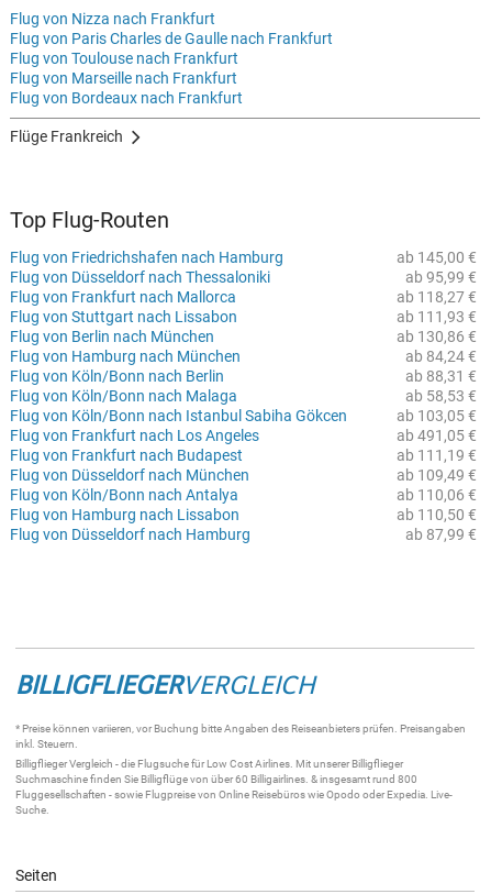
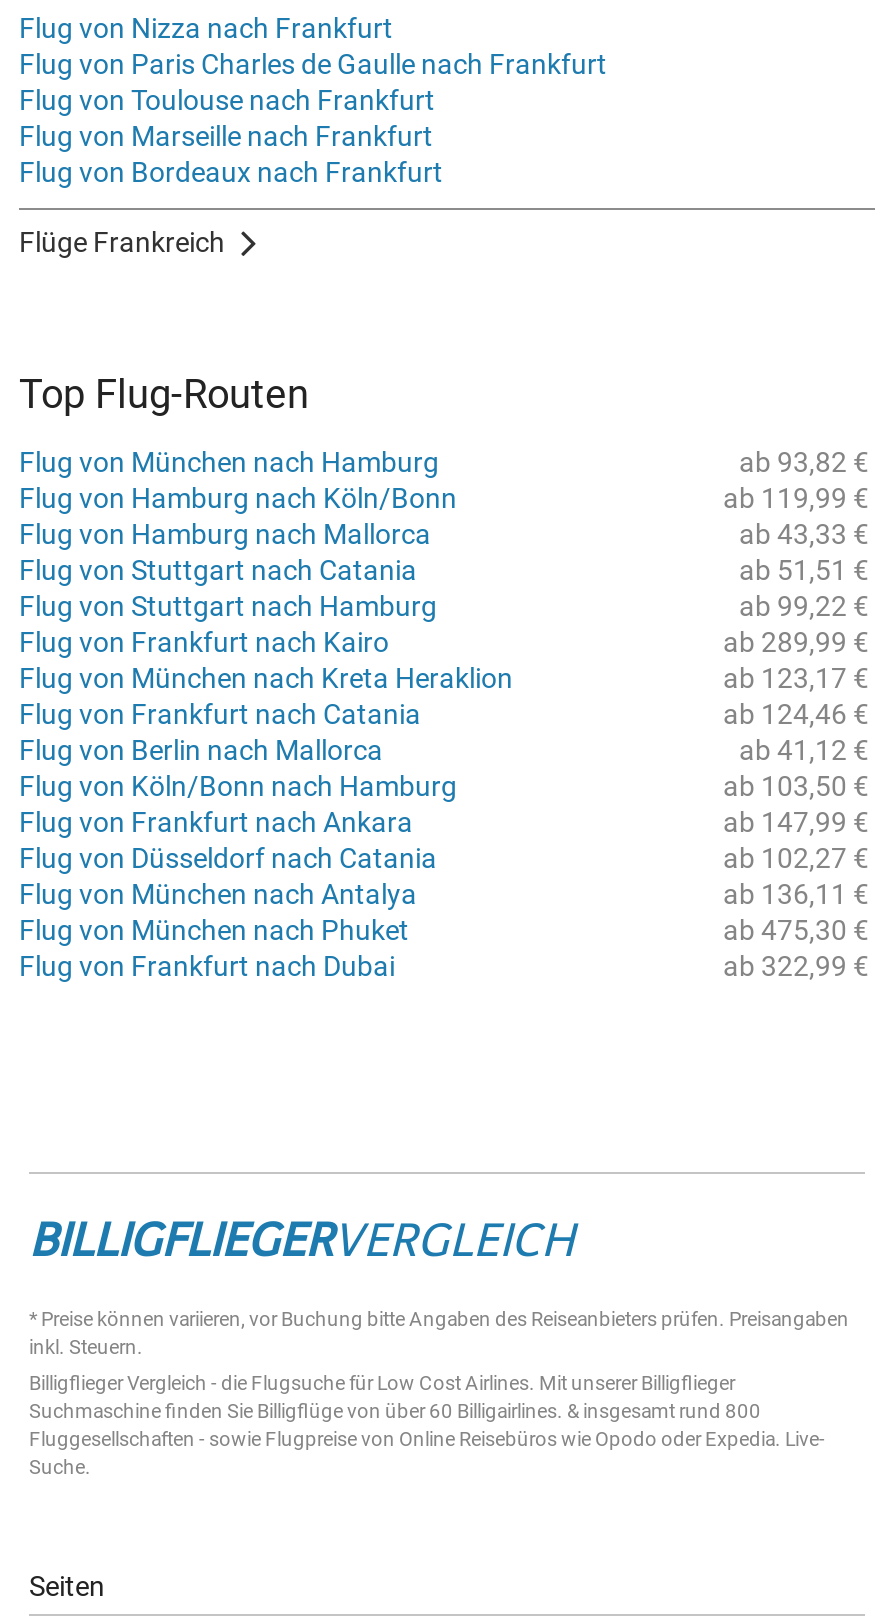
- ab 145,00 €
- Flug von Friedrichshafen nach Hamburg
- ab 95,99 €
- Flug von Düsseldorf nach Thessaloniki
- ab 118,27 €
- Flug von Frankfurt nach Mallorca
- ab 111,93 €
- Flug von Stuttgart nach Lissabon
- ab 130,86 €
- Flug von Berlin nach München
- ab 84,24 €
- Flug von Hamburg nach München
- ab 88,31 €
- Flug von Köln/Bonn nach Berlin
- ab 58,53 €
- Flug von Köln/Bonn nach Malaga
- ab 103,05 €
- Flug von Köln/Bonn nach Istanbul Sabiha Gökcen
- ab 491,05 €
- Flug von Frankfurt nach Los Angeles
- ab 111,19 €
- Flug von Frankfurt nach Budapest
- ab 109,49 €
- Flug von Düsseldorf nach München
- ab 110,06 €
- Flug von Köln/Bonn nach Antalya
- ab 110,50 €
- Flug von Hamburg nach Lissabon
- ab 87,99 €
- Flug von Düsseldorf nach Hamburg
+ ab 93,82 €
+ Flug von München nach Hamburg
+ ab 119,99 €
+ Flug von Hamburg nach Köln/Bonn
+ ab 43,33 €
+ Flug von Hamburg nach Mallorca
+ ab 51,51 €
+ Flug von Stuttgart nach Catania
+ ab 99,22 €
+ Flug von Stuttgart nach Hamburg
+ ab 289,99 €
+ Flug von Frankfurt nach Kairo
+ ab 123,17 €
+ Flug von München nach Kreta Heraklion
+ ab 124,46 €
+ Flug von Frankfurt nach Catania
+ ab 41,12 €
+ Flug von Berlin nach Mallorca
+ ab 103,50 €
+ Flug von Köln/Bonn nach Hamburg
+ ab 147,99 €
+ Flug von Frankfurt nach Ankara
+ ab 102,27 €
+ Flug von Düsseldorf nach Catania
+ ab 136,11 €
+ Flug von München nach Antalya
+ ab 475,30 €
+ Flug von München nach Phuket
+ ab 322,99 €
+ Flug von Frankfurt nach Dubai
